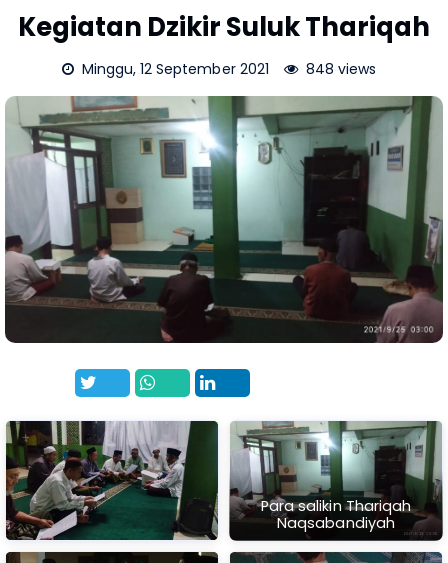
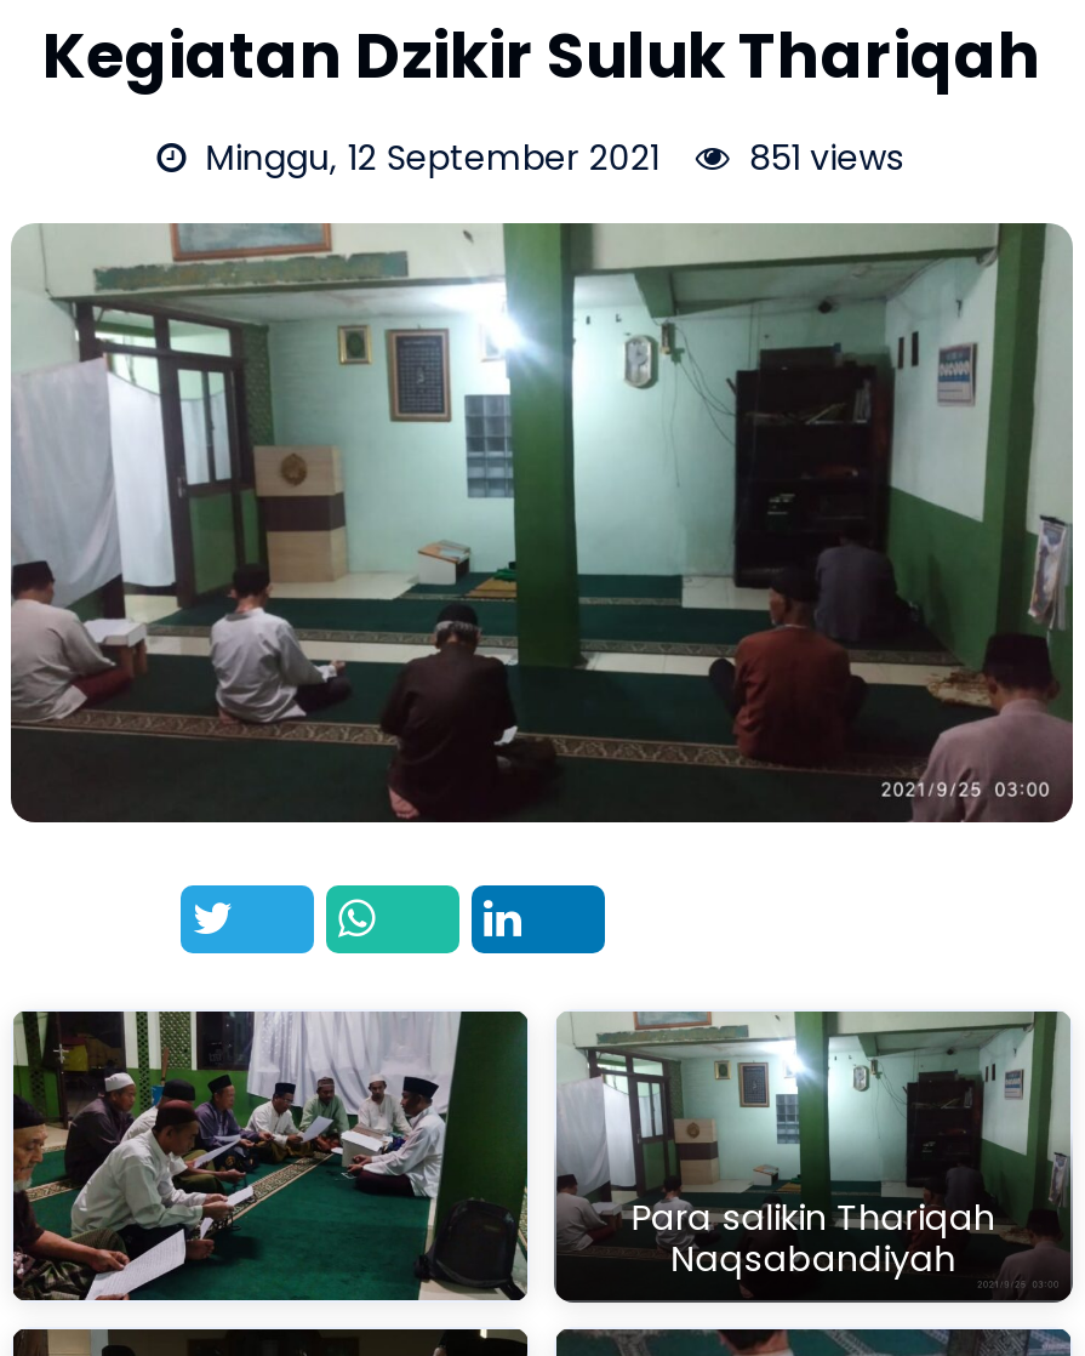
- Minggu, 12 September 2021 848 views
+ Minggu, 12 September 2021 851 views
